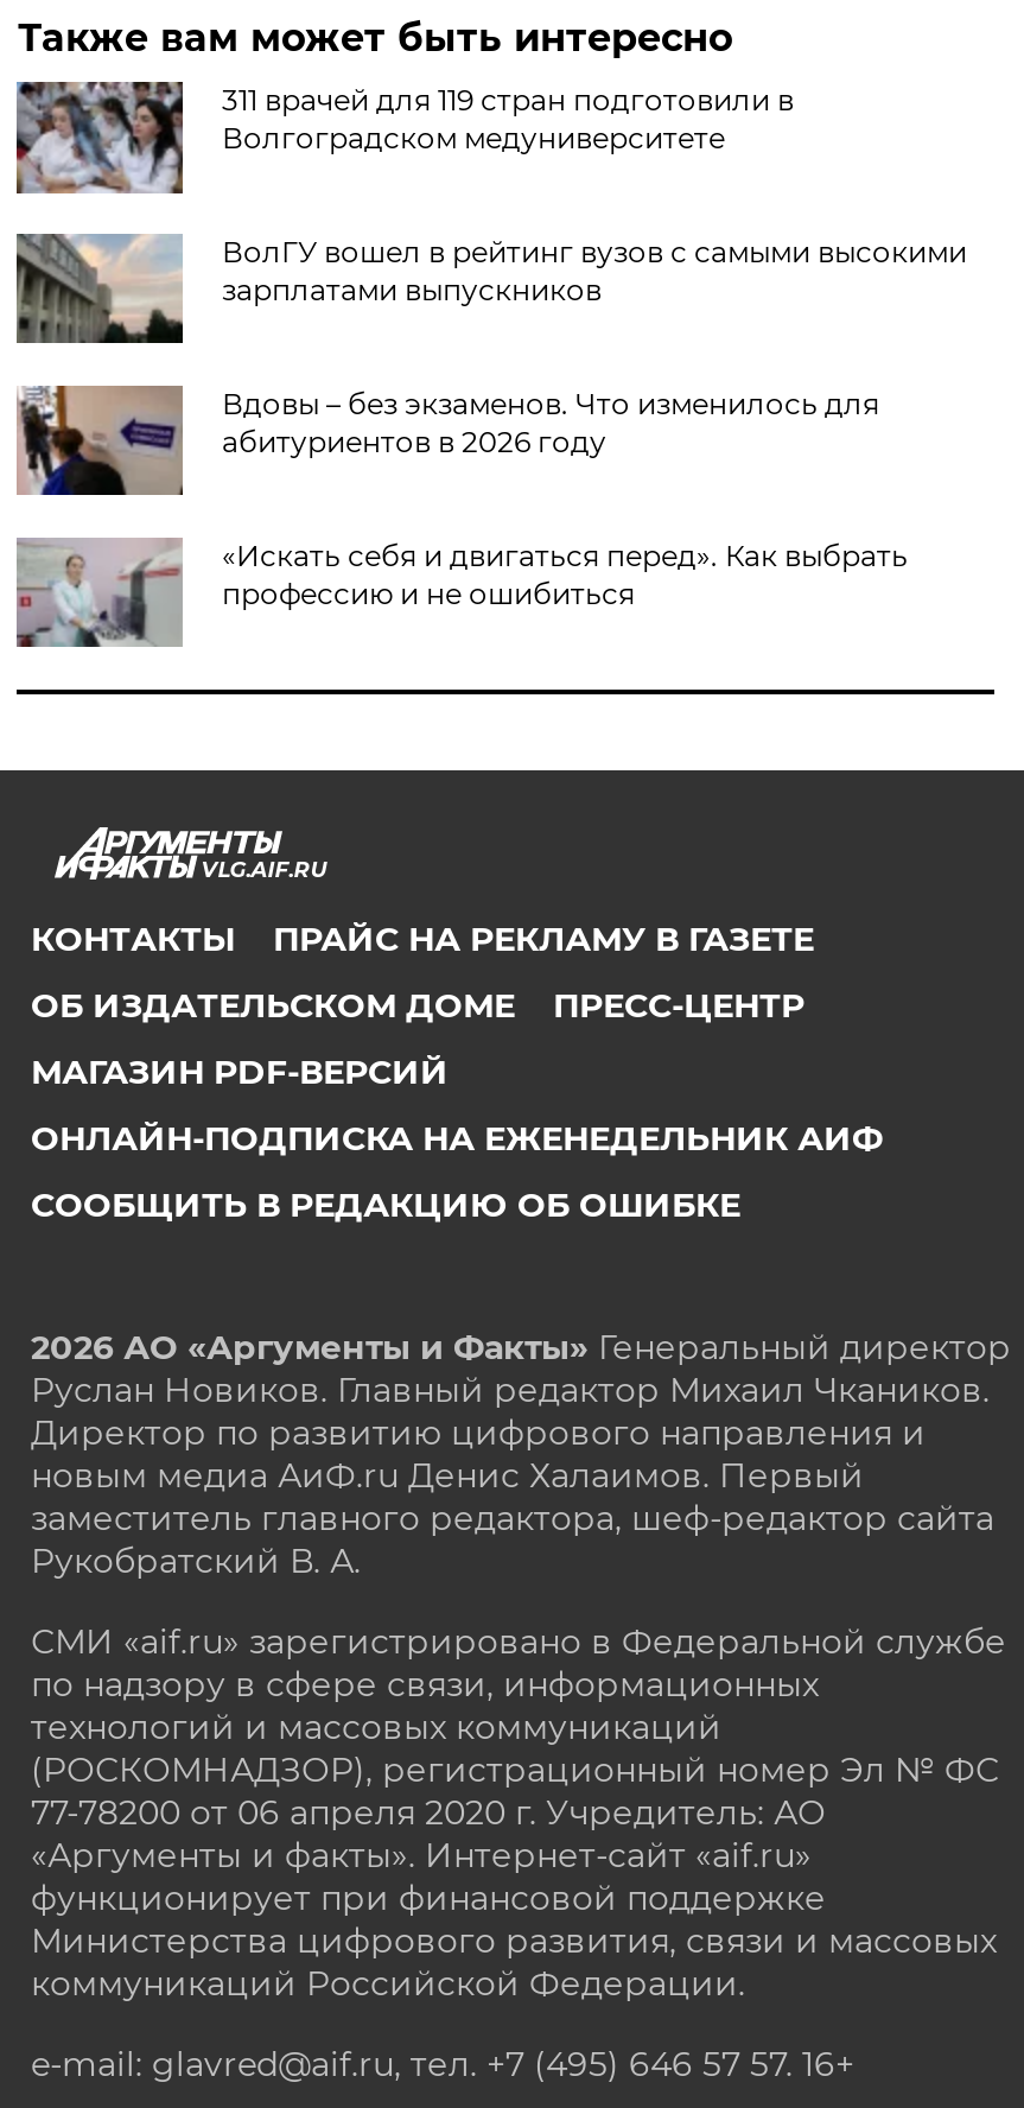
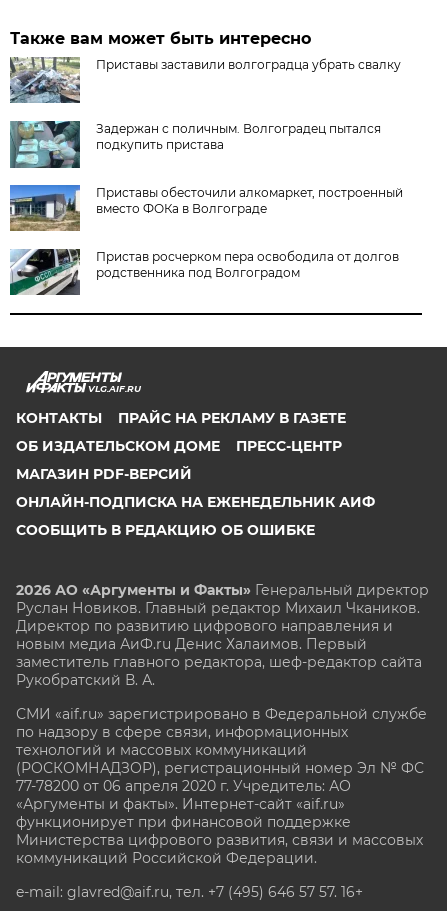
- [image]
- 311 врачей для 119 стран подготовили в
- Волгоградском медуниверситете
+ [image]
+ Приставы заставили волгоградца убрать свалку

- [image]
- ВолГУ вошел в рейтинг вузов с самыми высокими
- зарплатами выпускников
+ [image]
+ Задержан с поличным. Волгоградец пытался
+ подкупить пристава

- [image]
- Вдовы – без экзаменов. Что изменилось для
- абитуриентов в 2026 году
+ [image]
+ Приставы обесточили алкомаркет, построенный
+ вместо ФОКа в Волгограде

- [image]
- «Искать себя и двигаться перед». Как выбрать
- профессию и не ошибиться
+ [image]
+ Пристав росчерком пера освободила от долгов
+ родственника под Волгоградом
